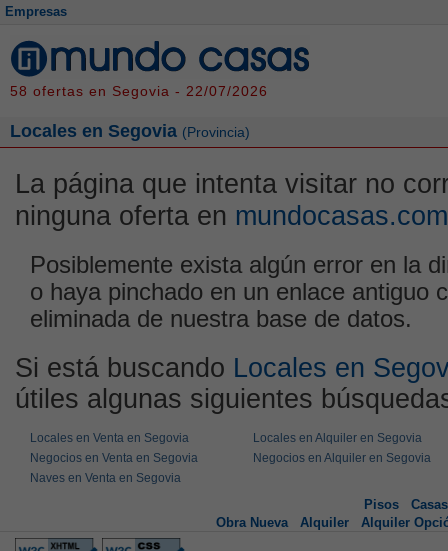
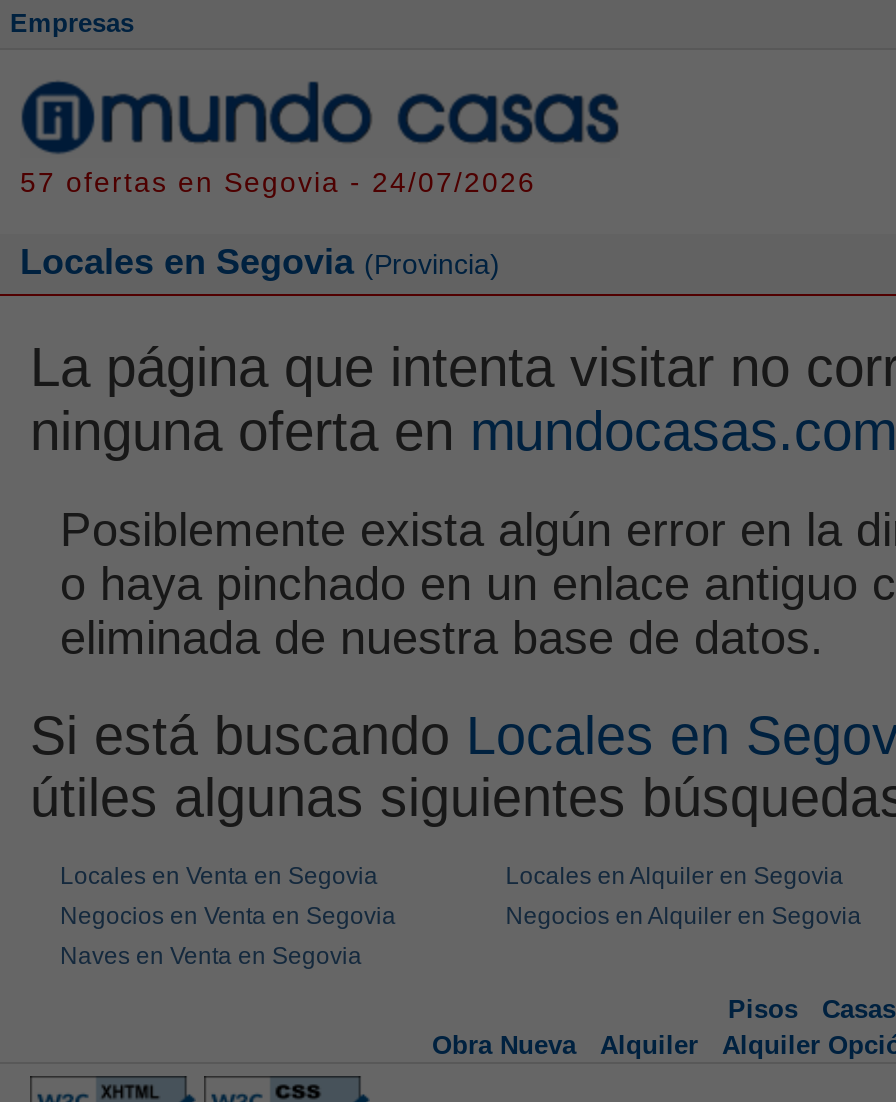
- 58 ofertas en Segovia - 22/07/2026
+ 57 ofertas en Segovia - 24/07/2026
